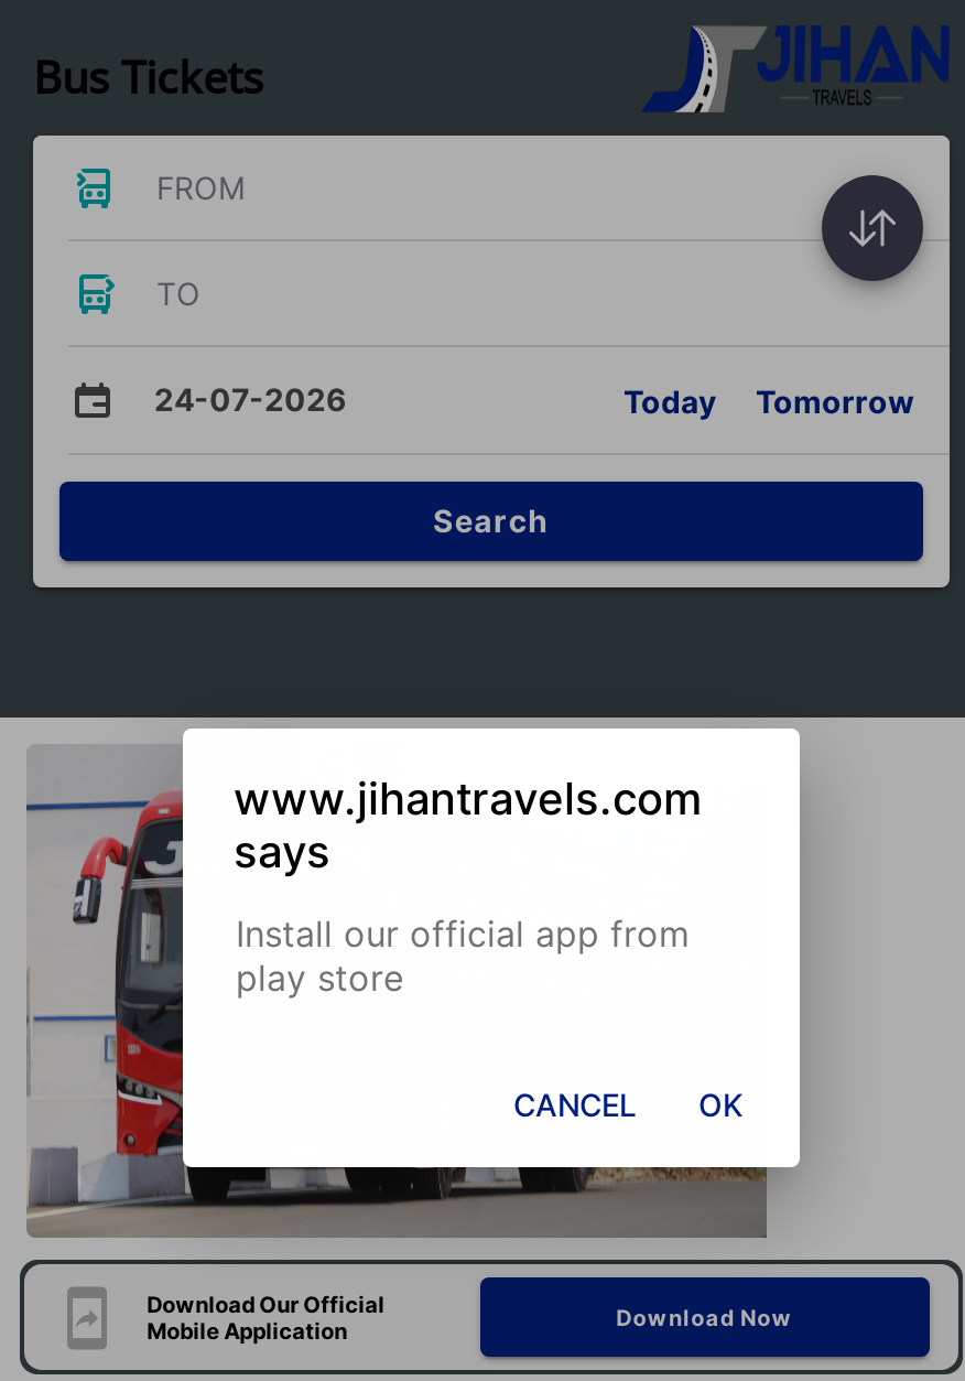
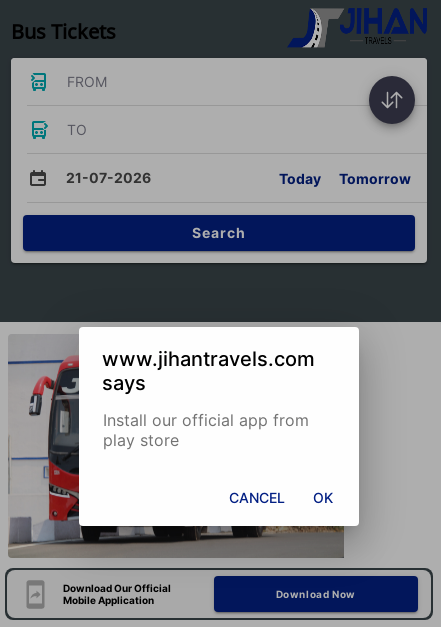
- 24-07-2026
+ 21-07-2026
